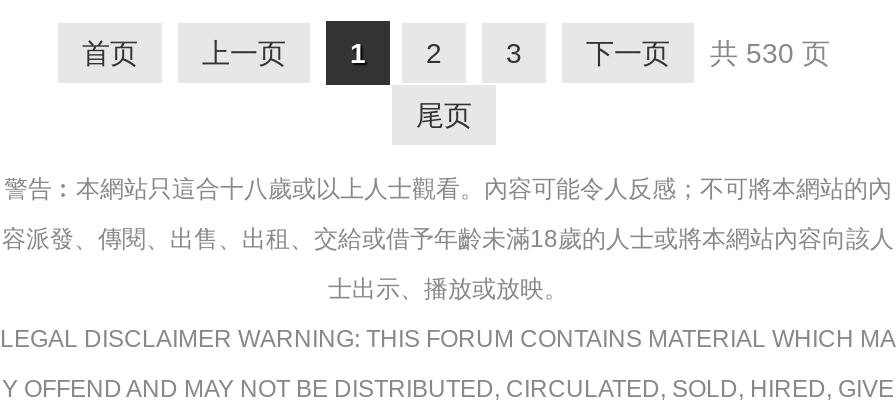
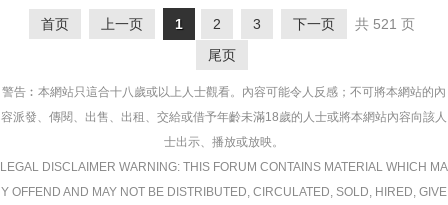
- 首页 上一页 1 2 3 下一页 共 530 页
+ 首页 上一页 1 2 3 下一页 共 521 页
